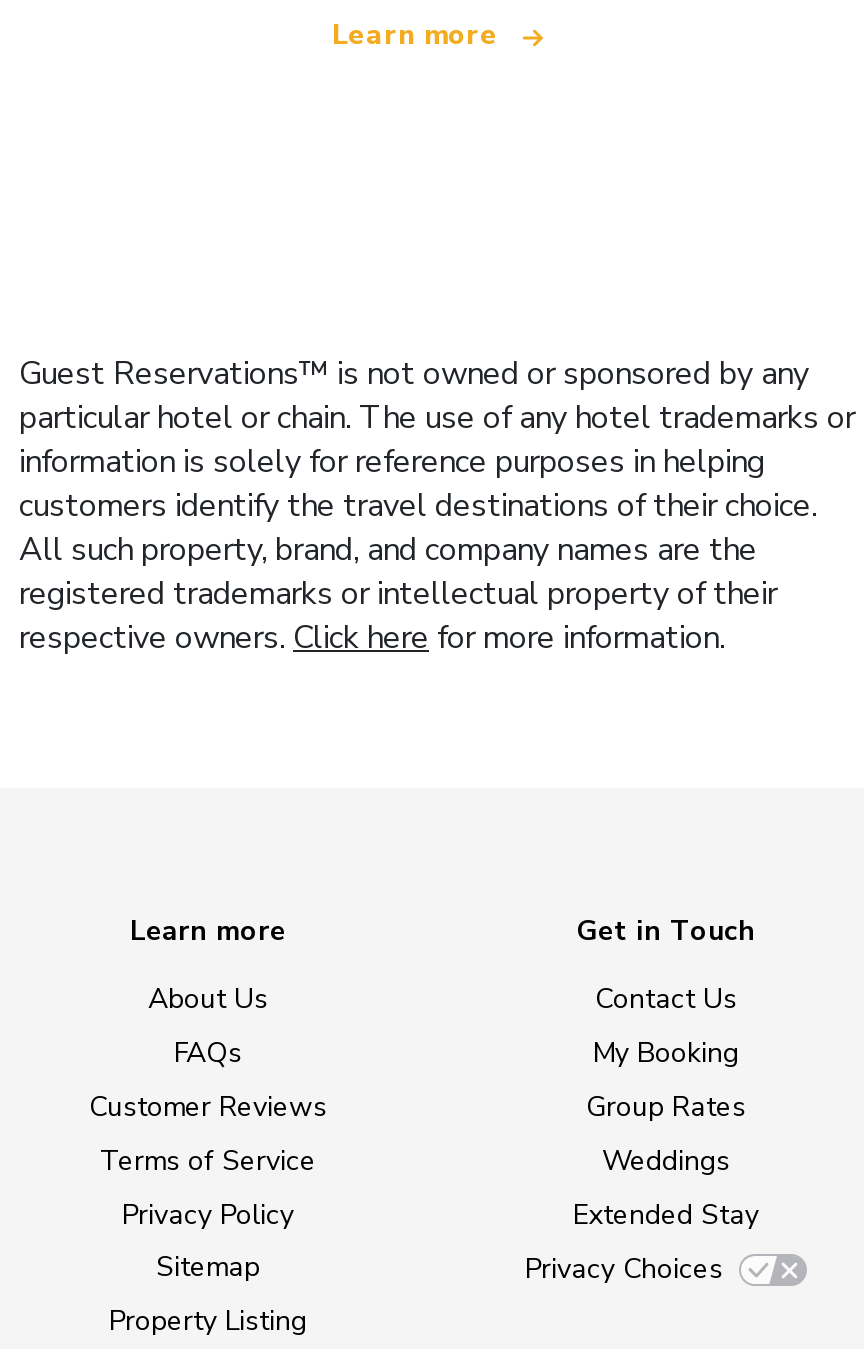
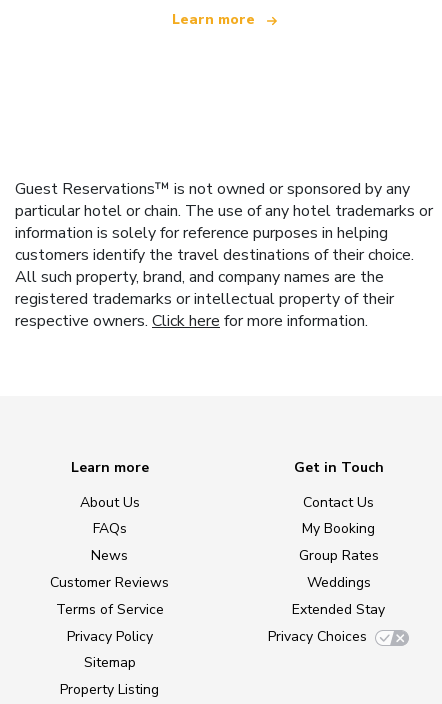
+ News
